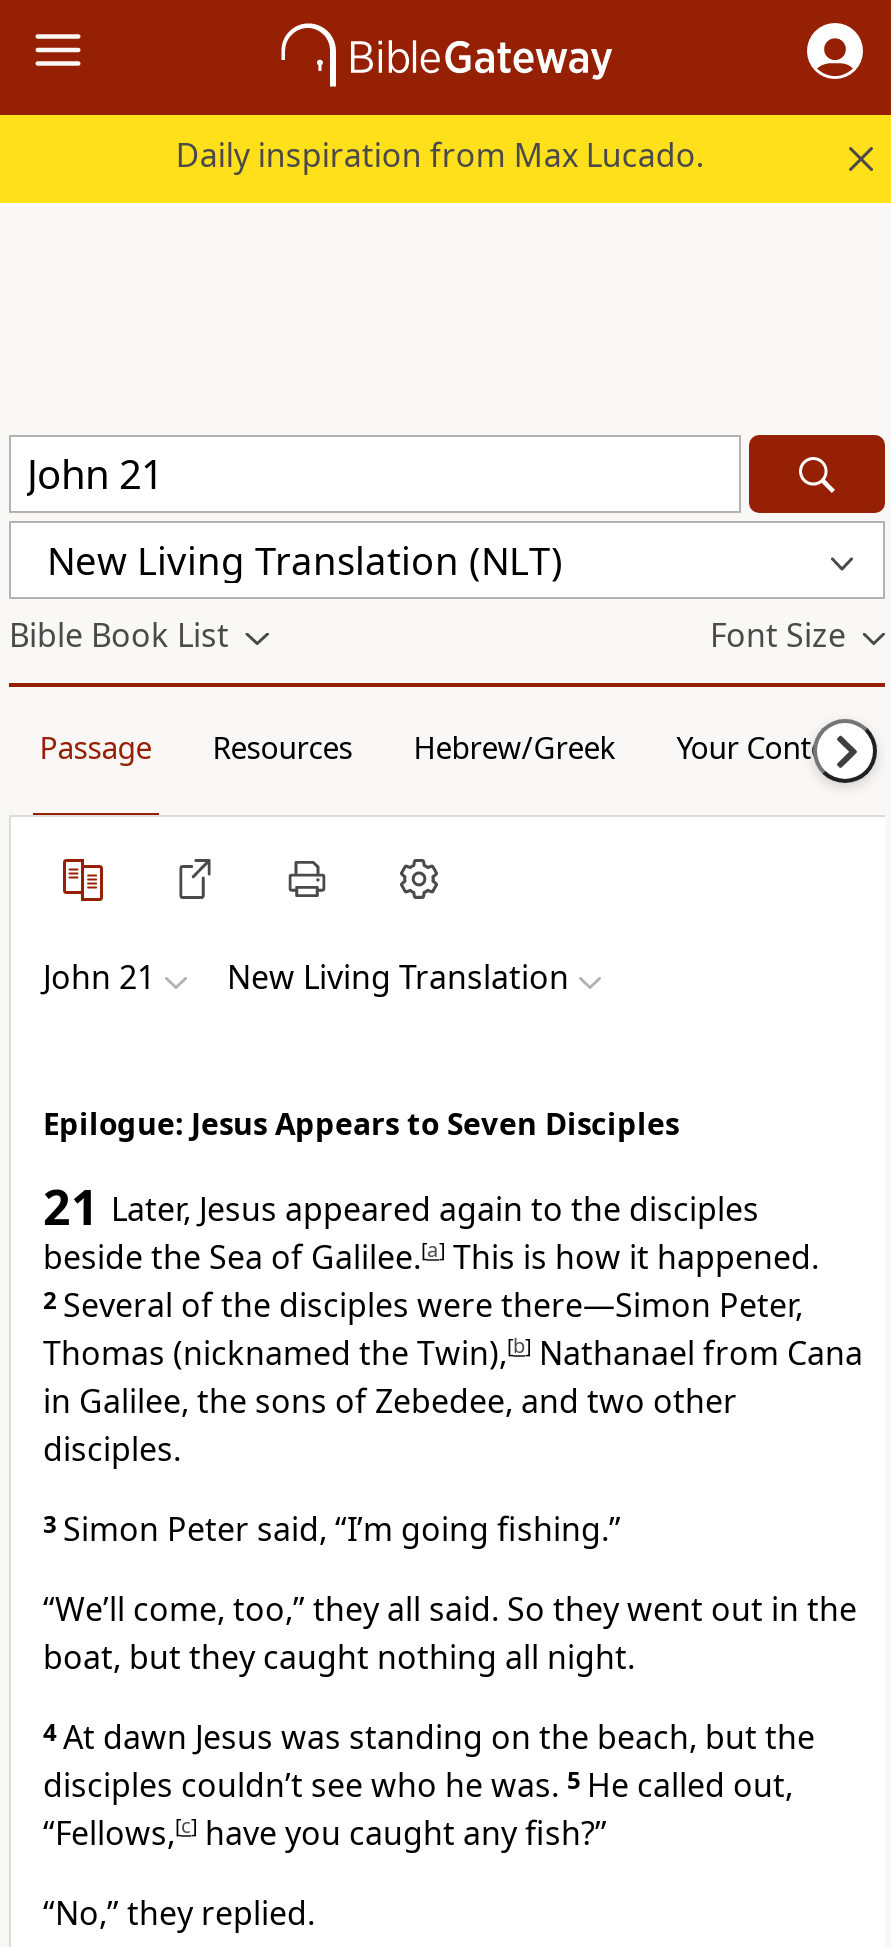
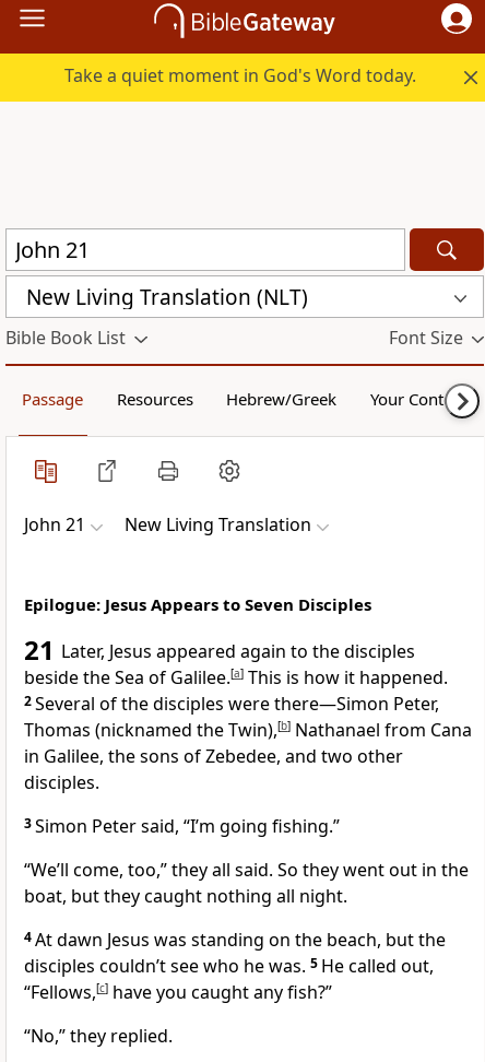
- Daily inspiration from Max Lucado.
+ Take a quiet moment in God's Word today.
